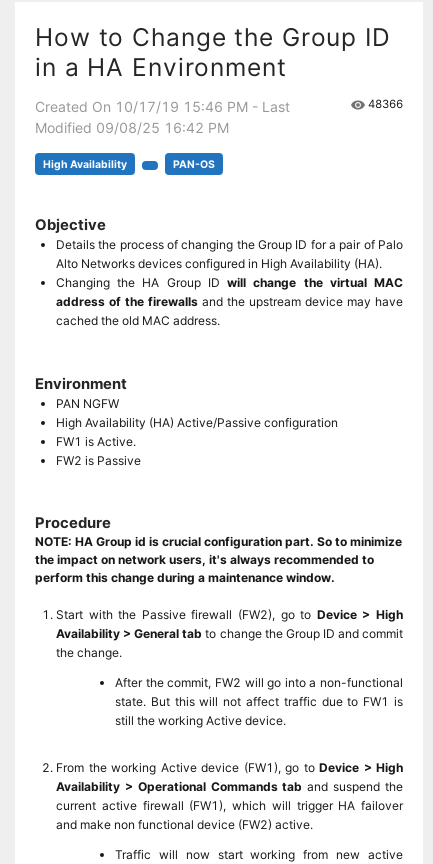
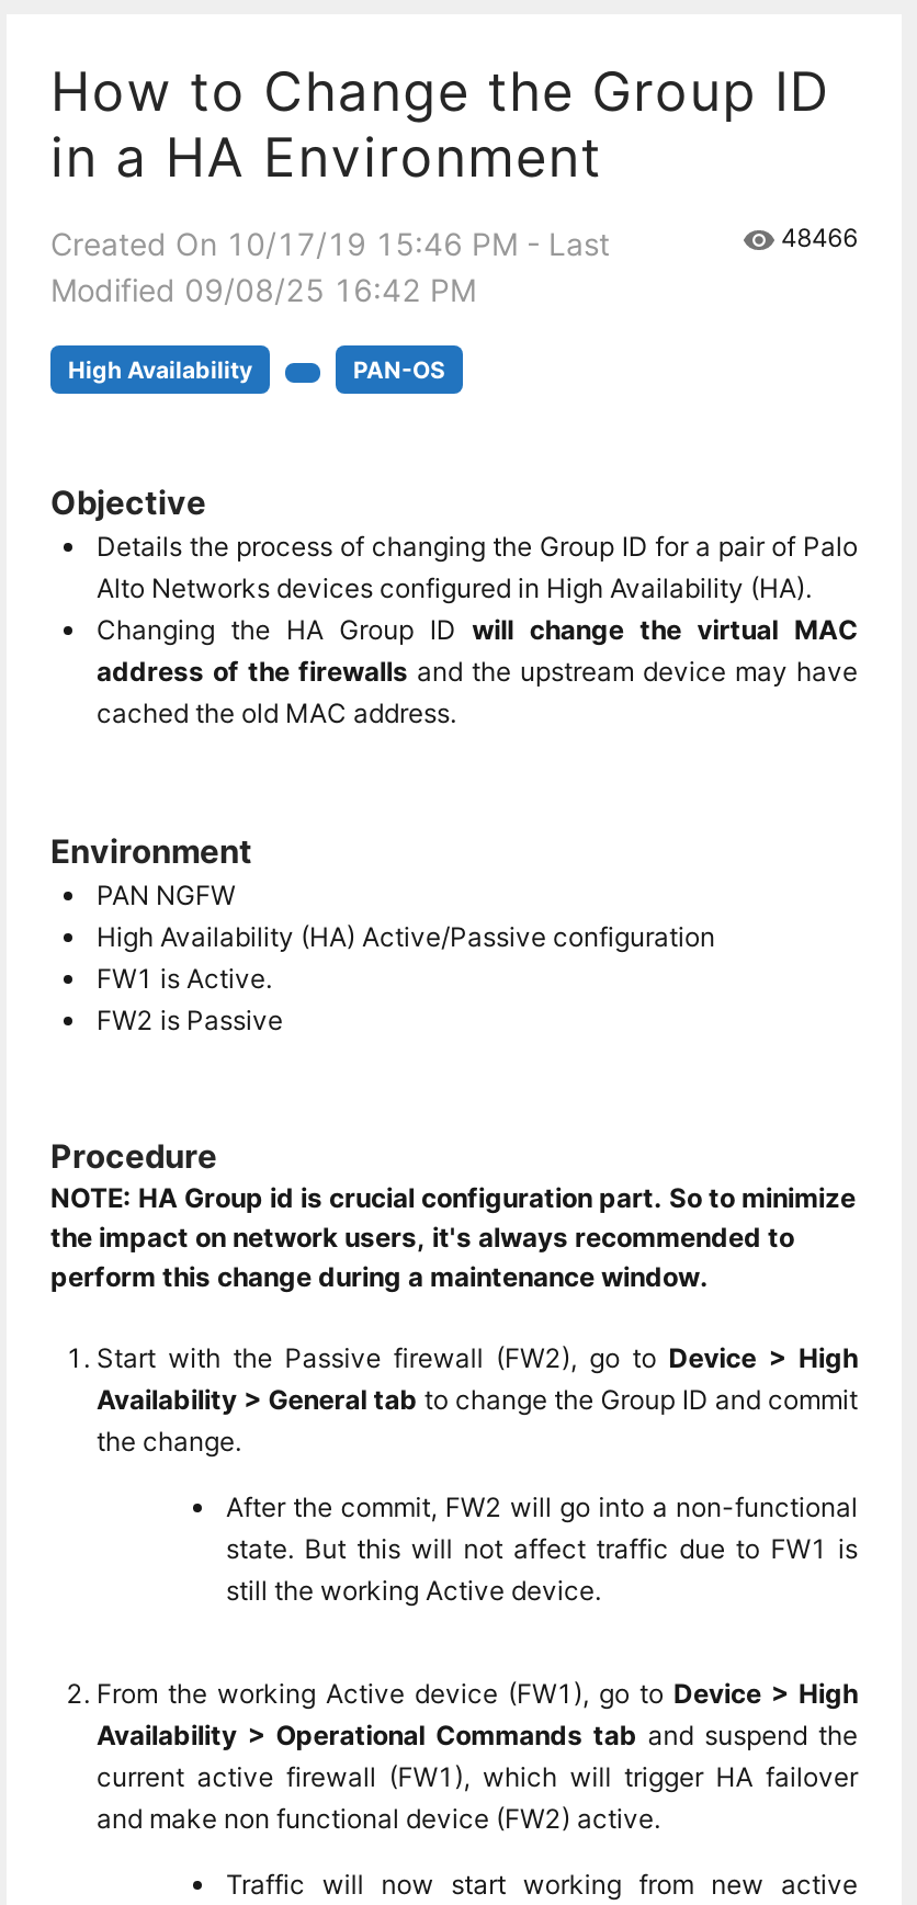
- 48366
+ 48466
